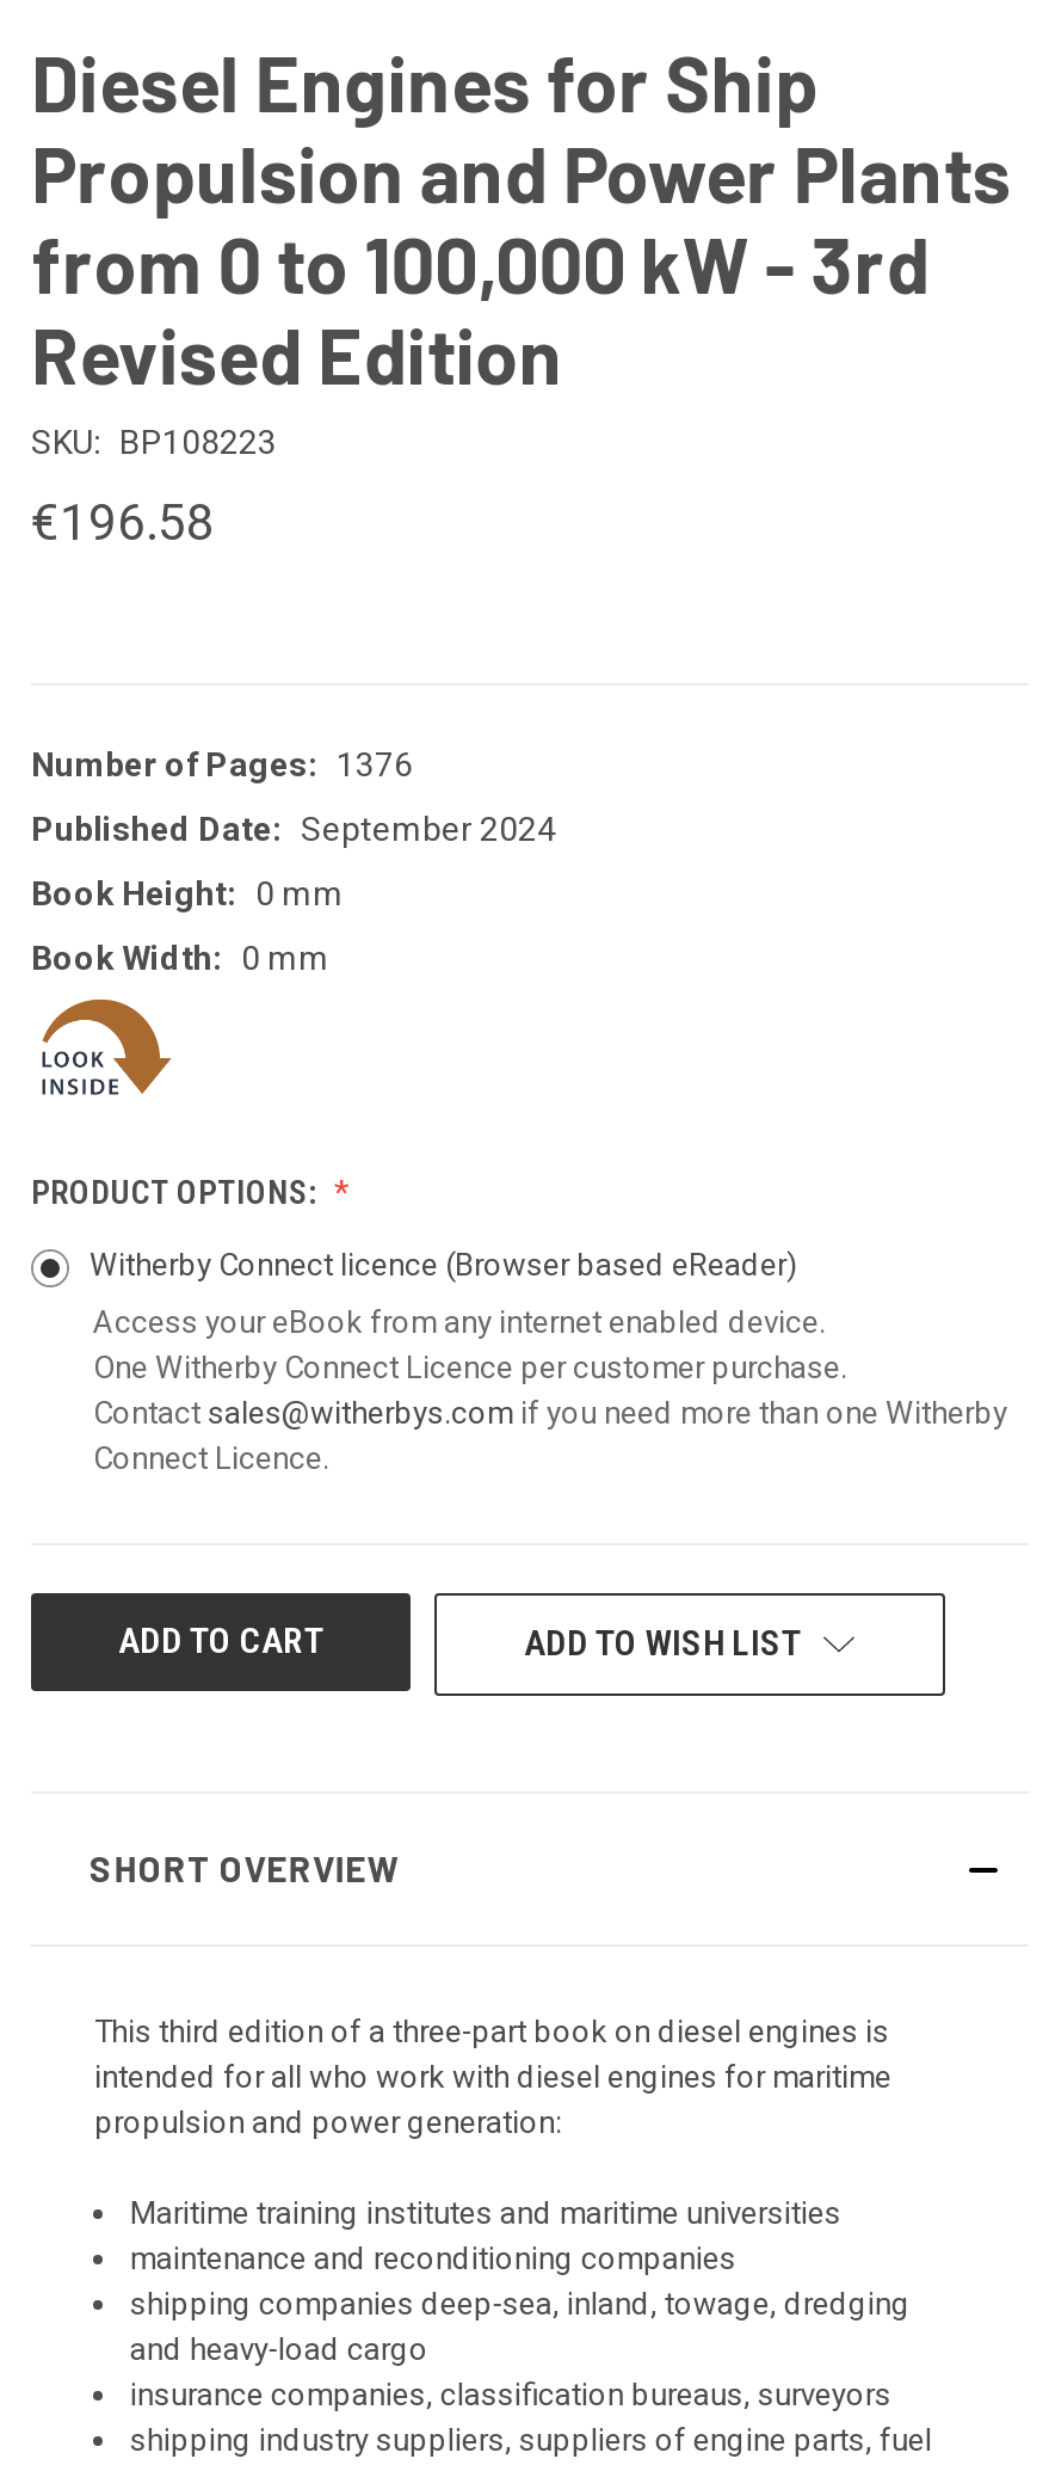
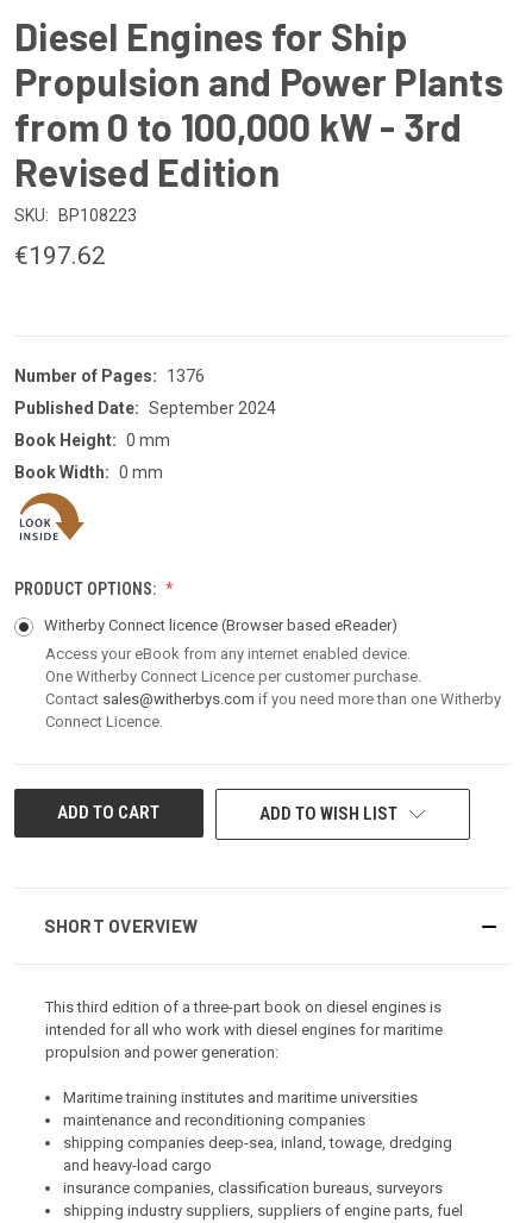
- €196.58
+ €197.62
